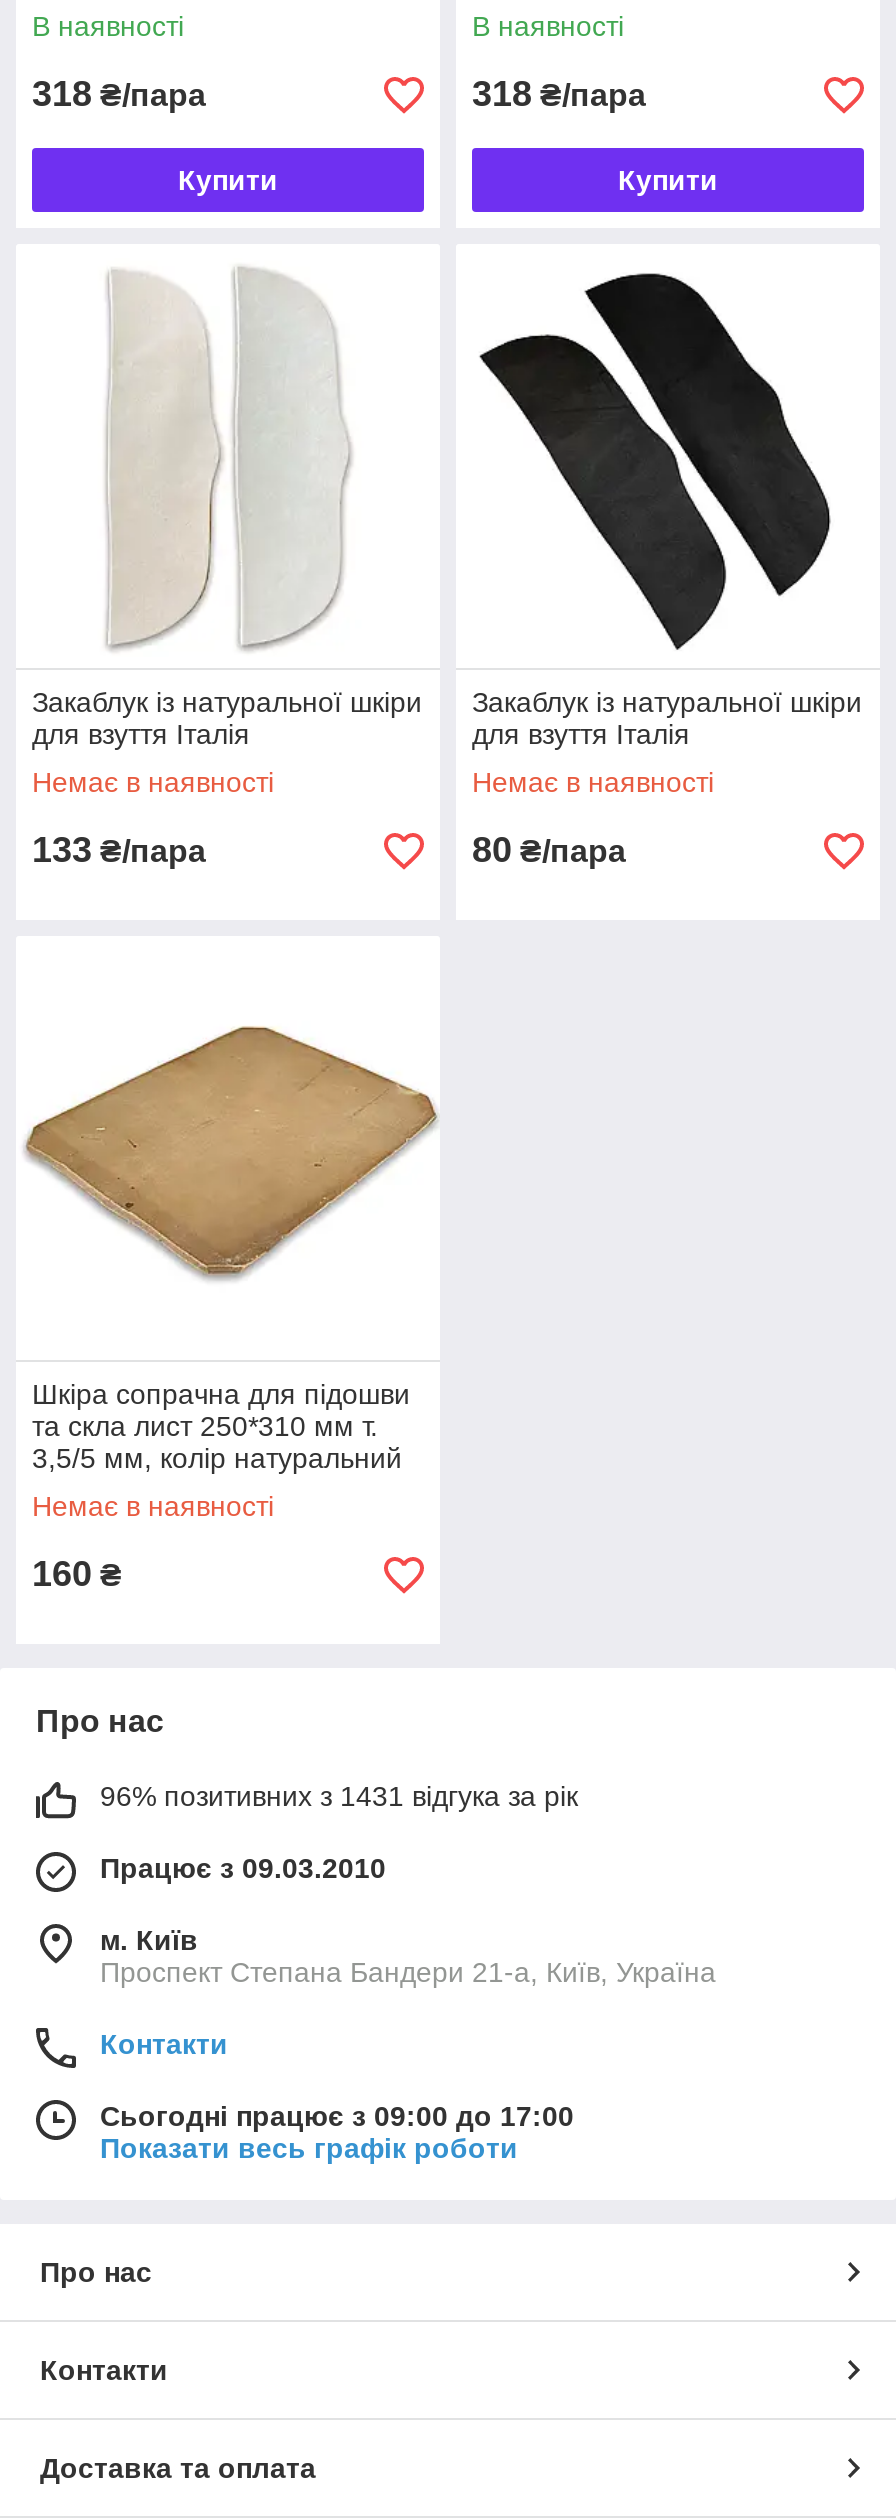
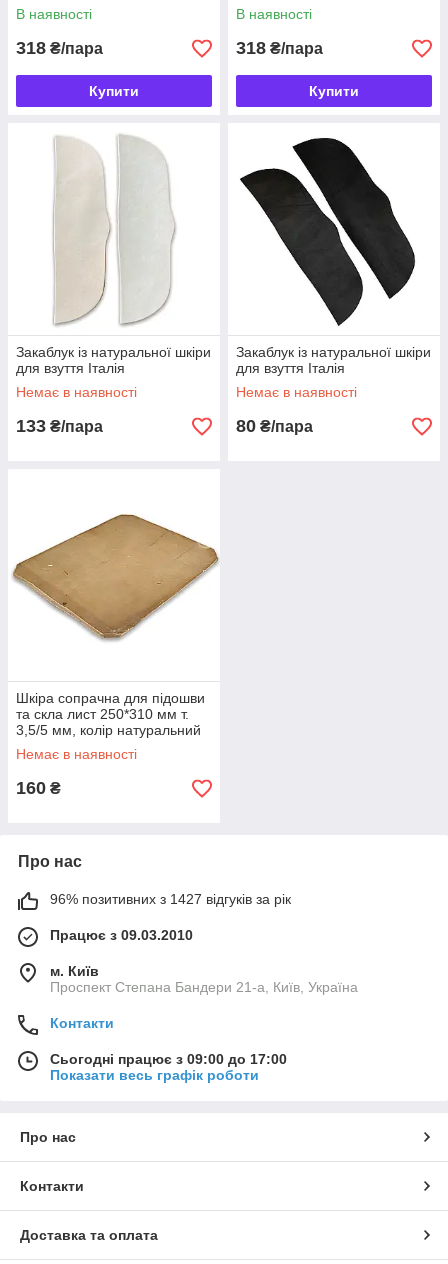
- 96% позитивних з 1431 відгука за рік
+ 96% позитивних з 1427 відгуків за рік
